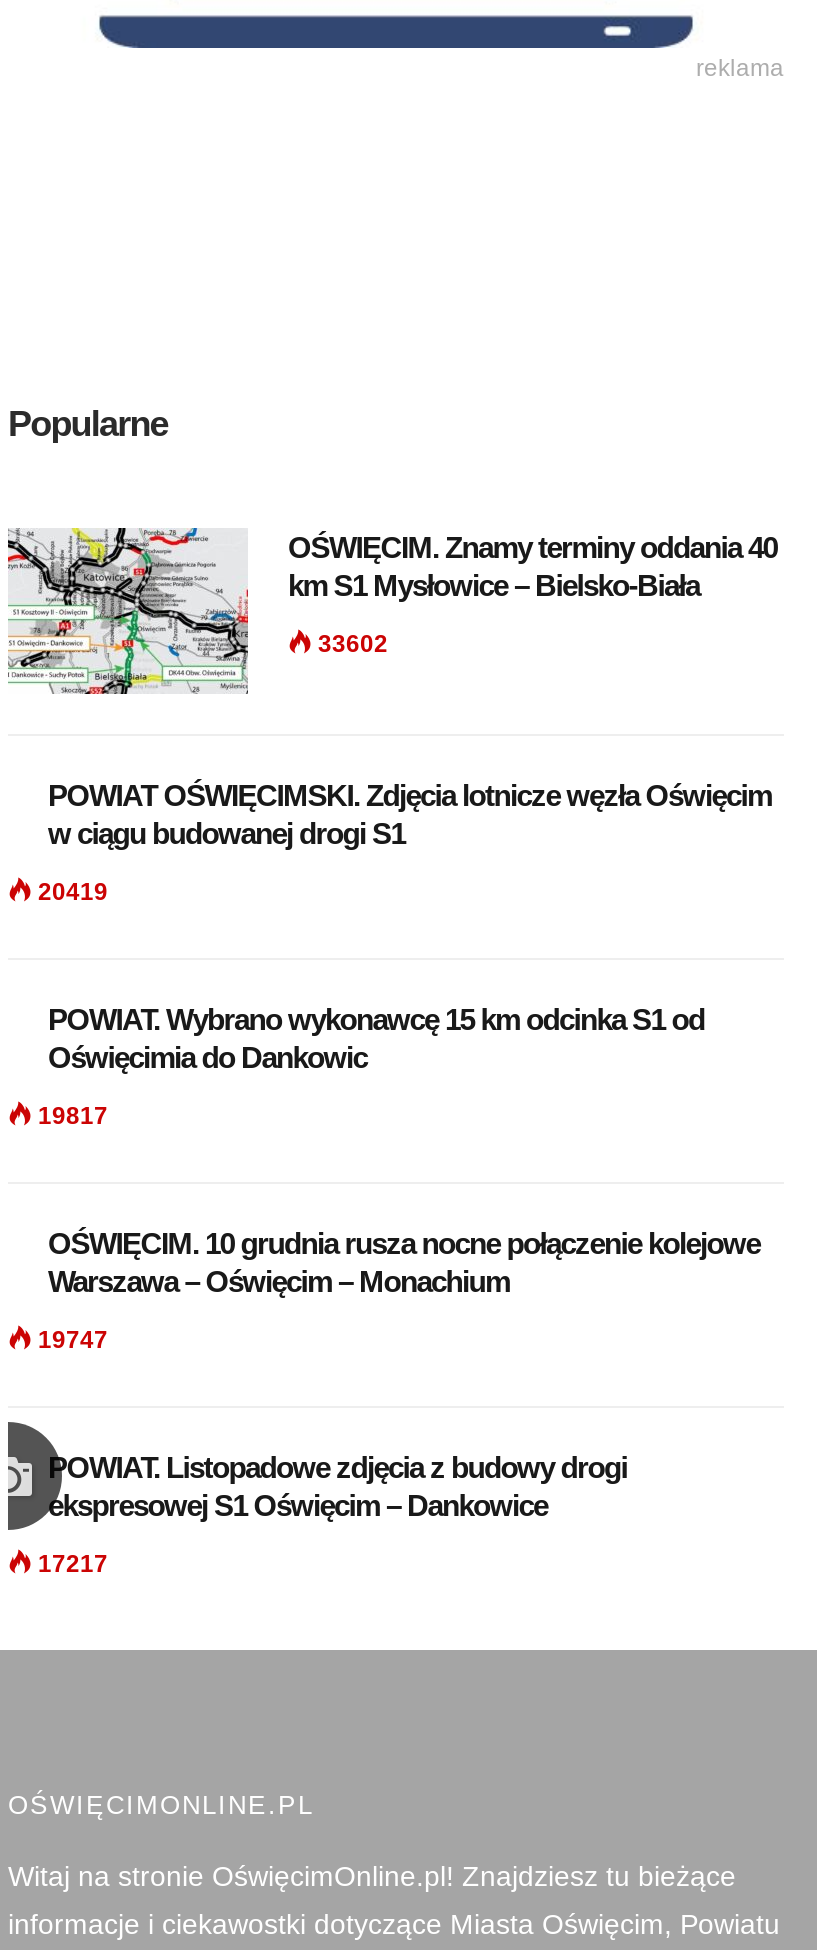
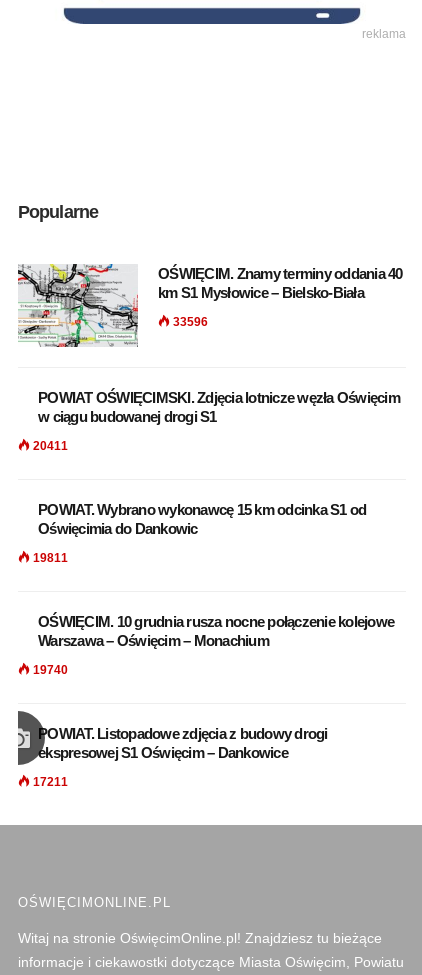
- 33602
+ 33596

- 20419
+ 20411

- 19817
+ 19811

- 19747
+ 19740

- 17217
+ 17211
